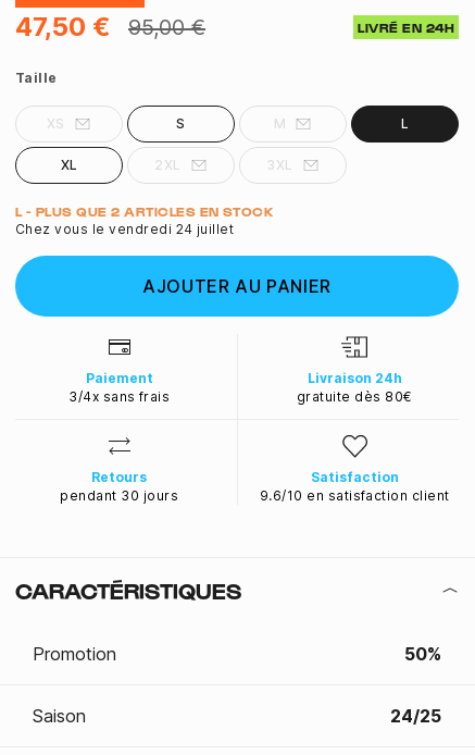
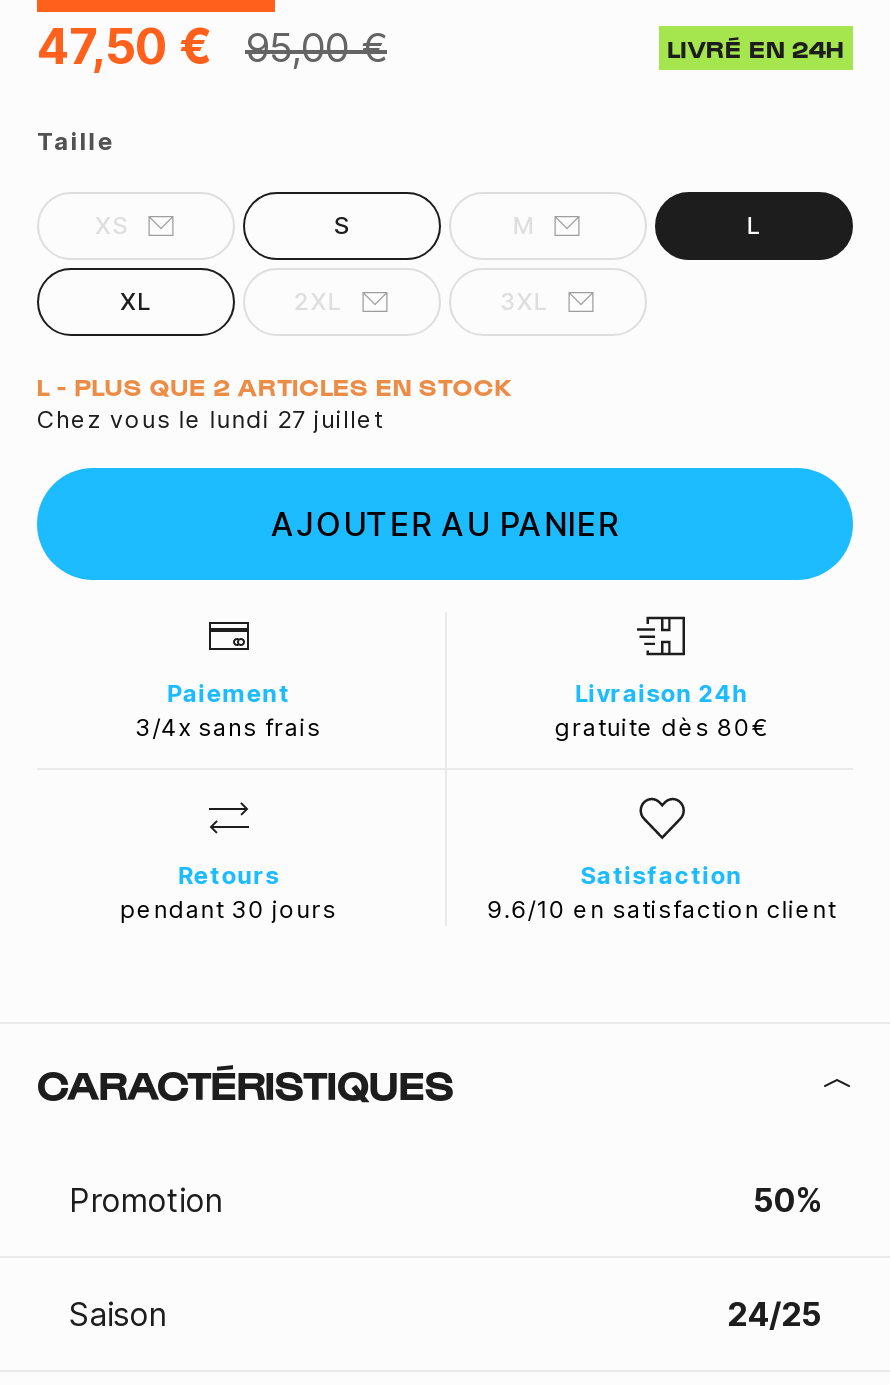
- Chez vous le vendredi 24 juillet
+ Chez vous le lundi 27 juillet
